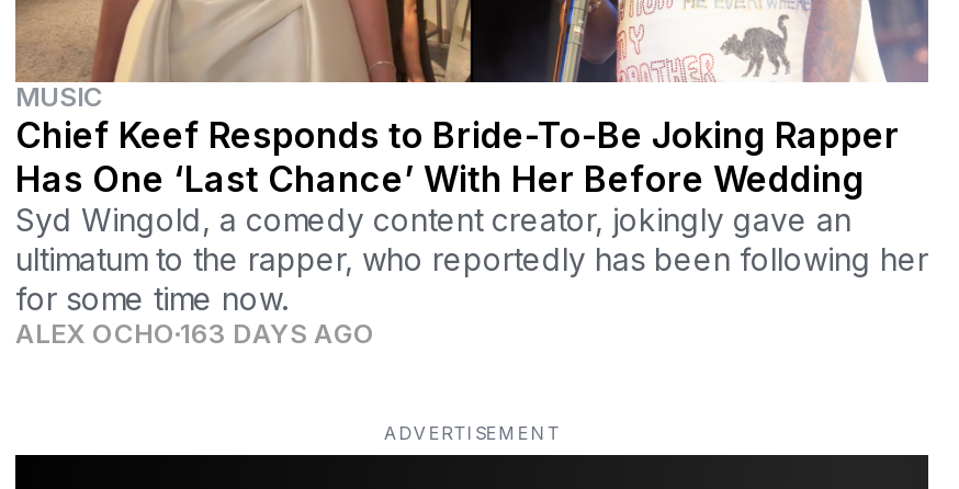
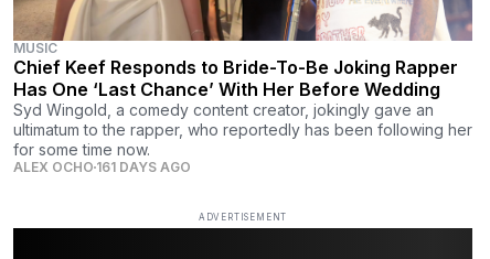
- ALEX OCHO 163 DAYS AGO
+ ALEX OCHO 161 DAYS AGO
